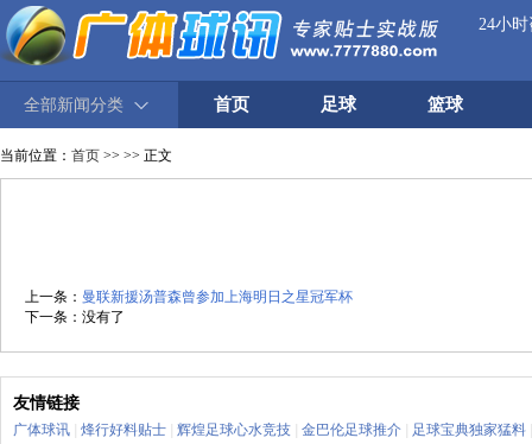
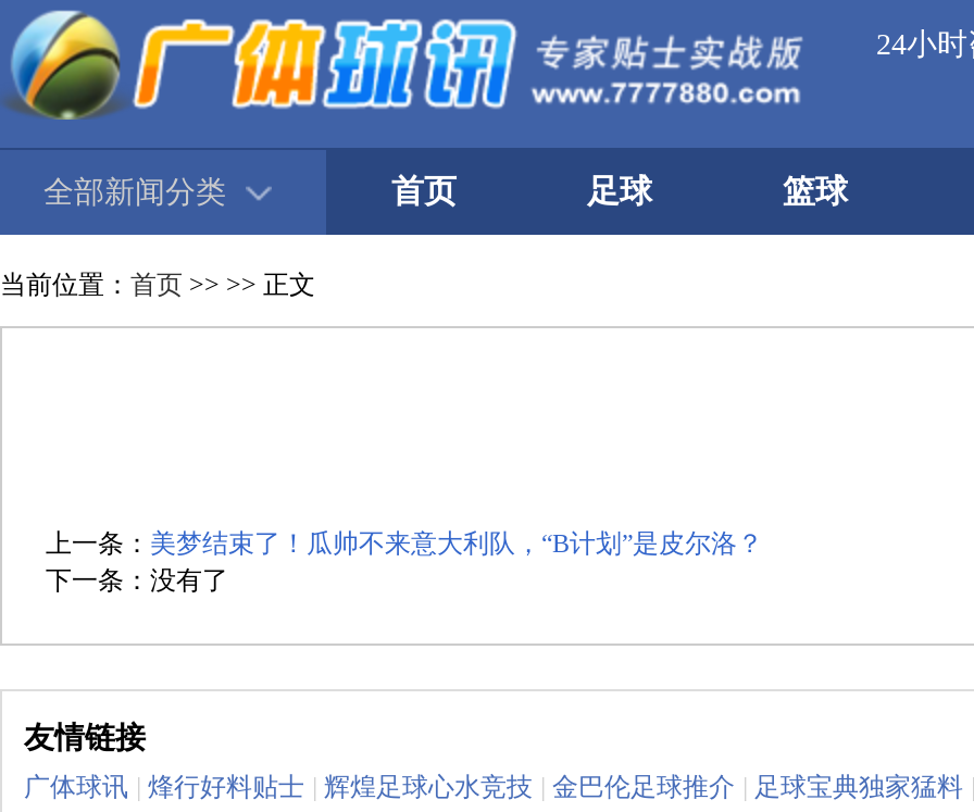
- 上一条：曼联新援汤普森曾参加上海明日之星冠军杯
+ 上一条：美梦结束了！瓜帅不来意大利队，“B计划”是皮尔洛？
